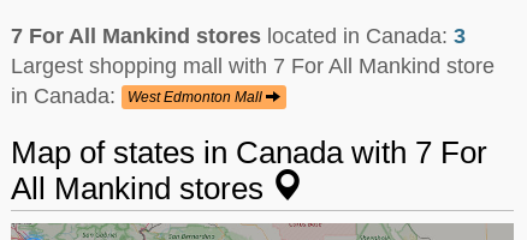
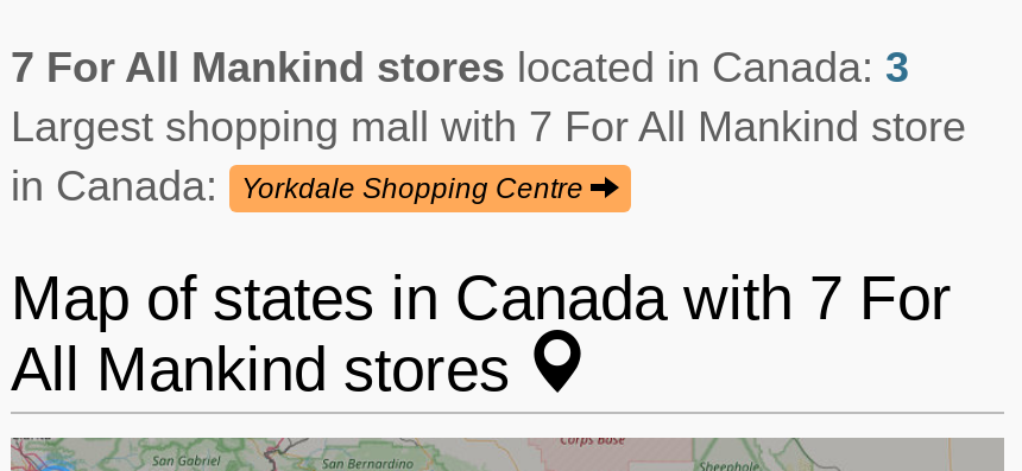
- in Canada: West Edmonton Mall
+ in Canada: Yorkdale Shopping Centre
